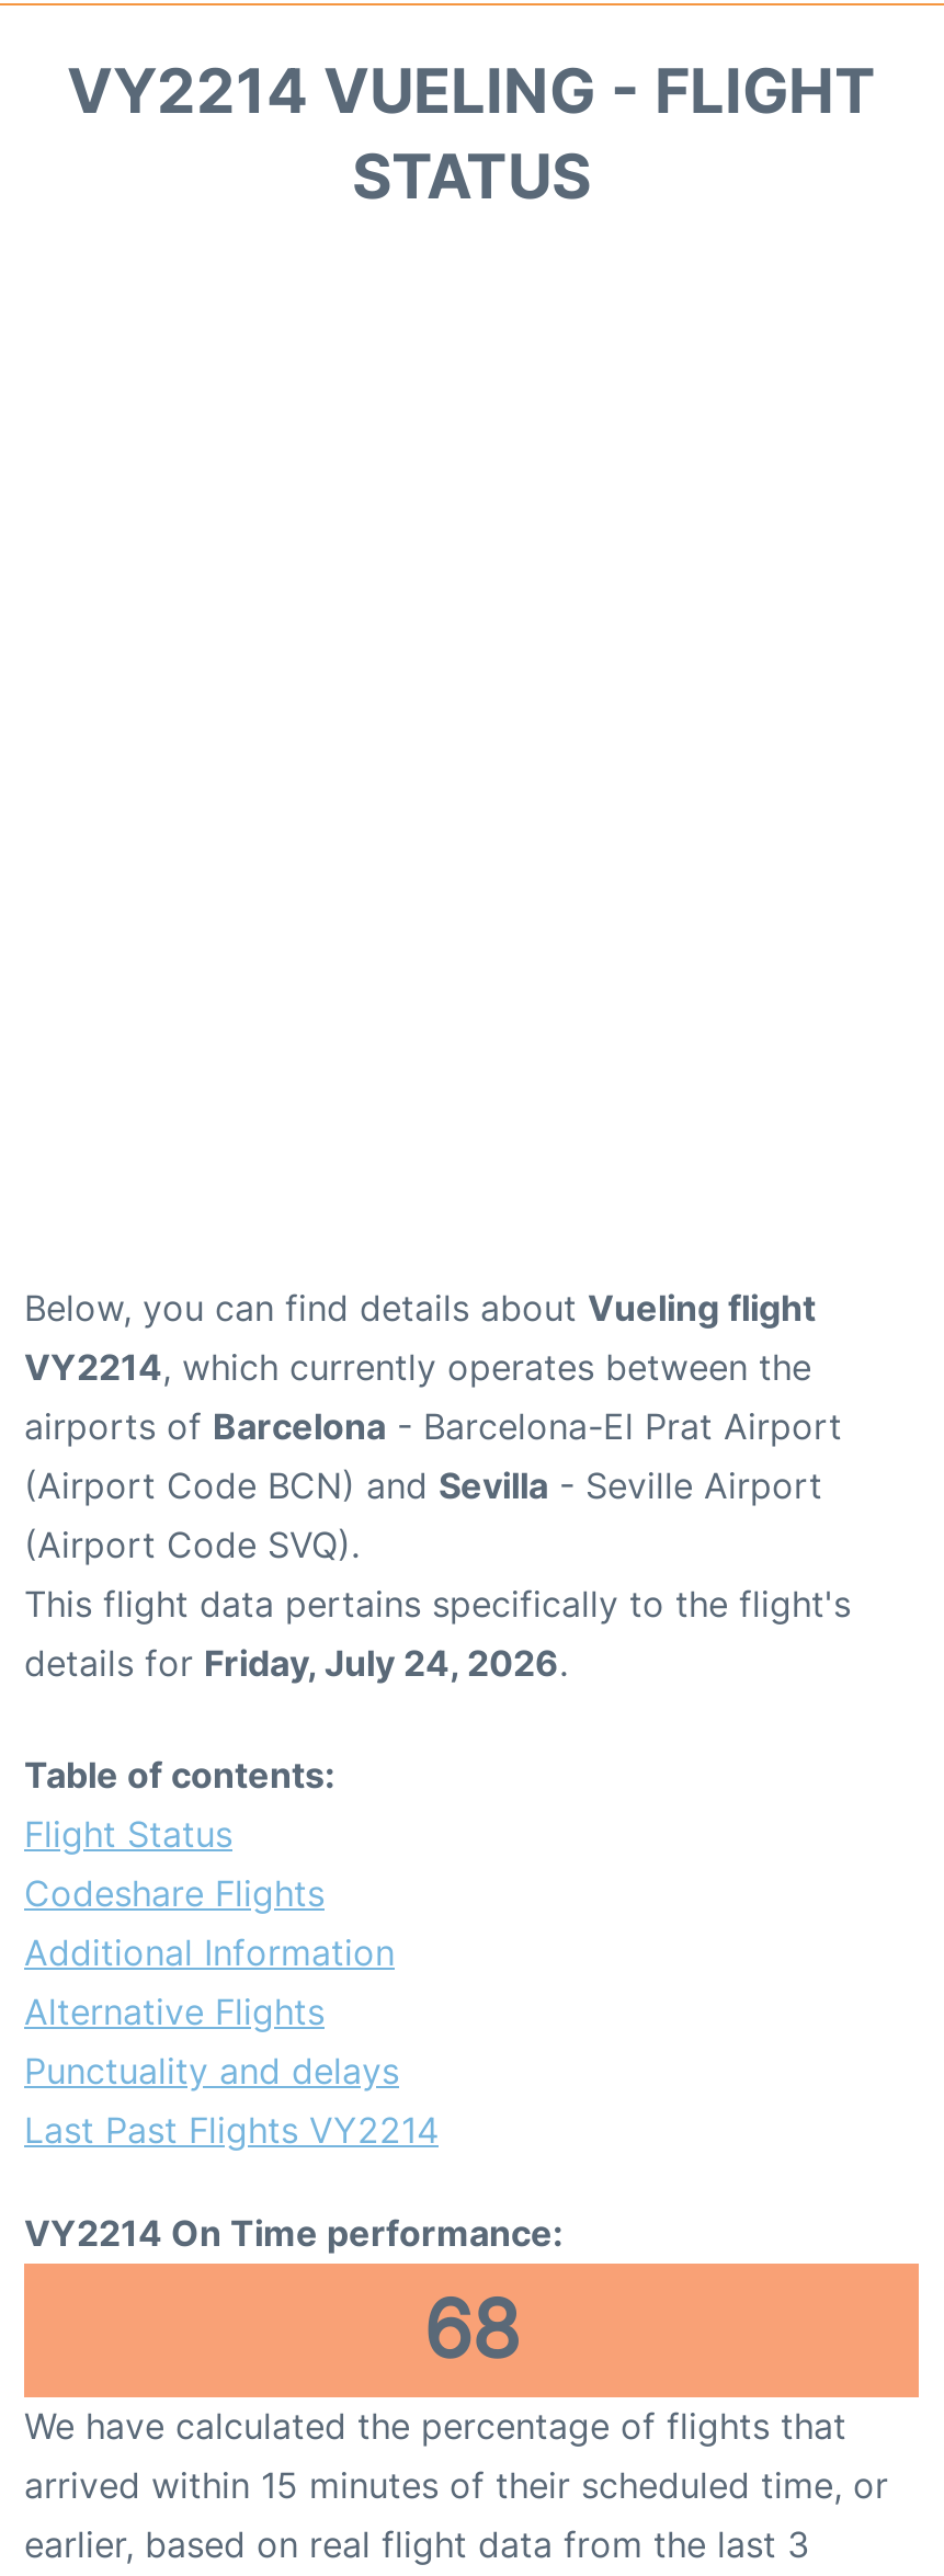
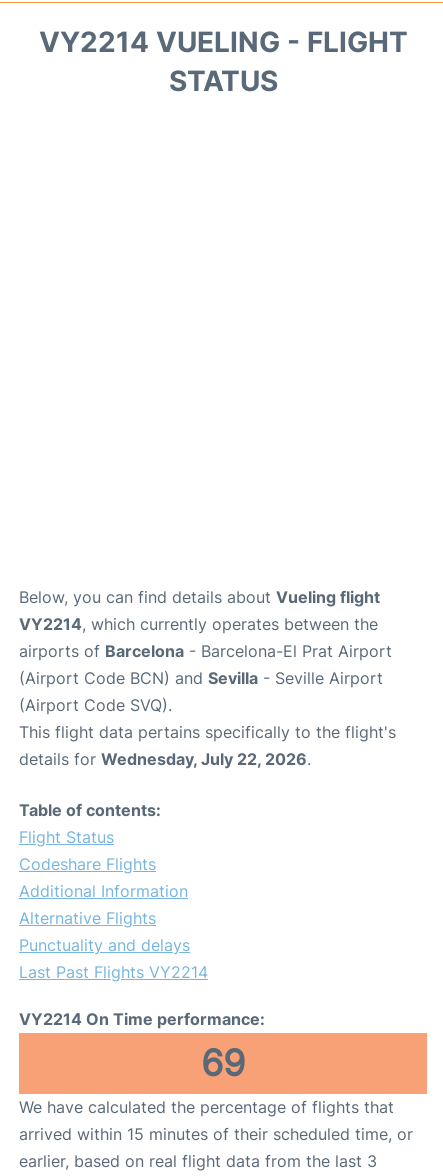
- details for Friday, July 24, 2026.
+ details for Wednesday, July 22, 2026.

- 68
+ 69
